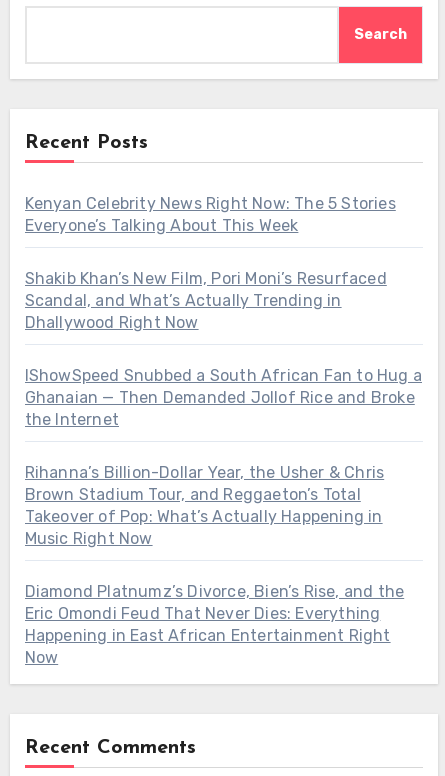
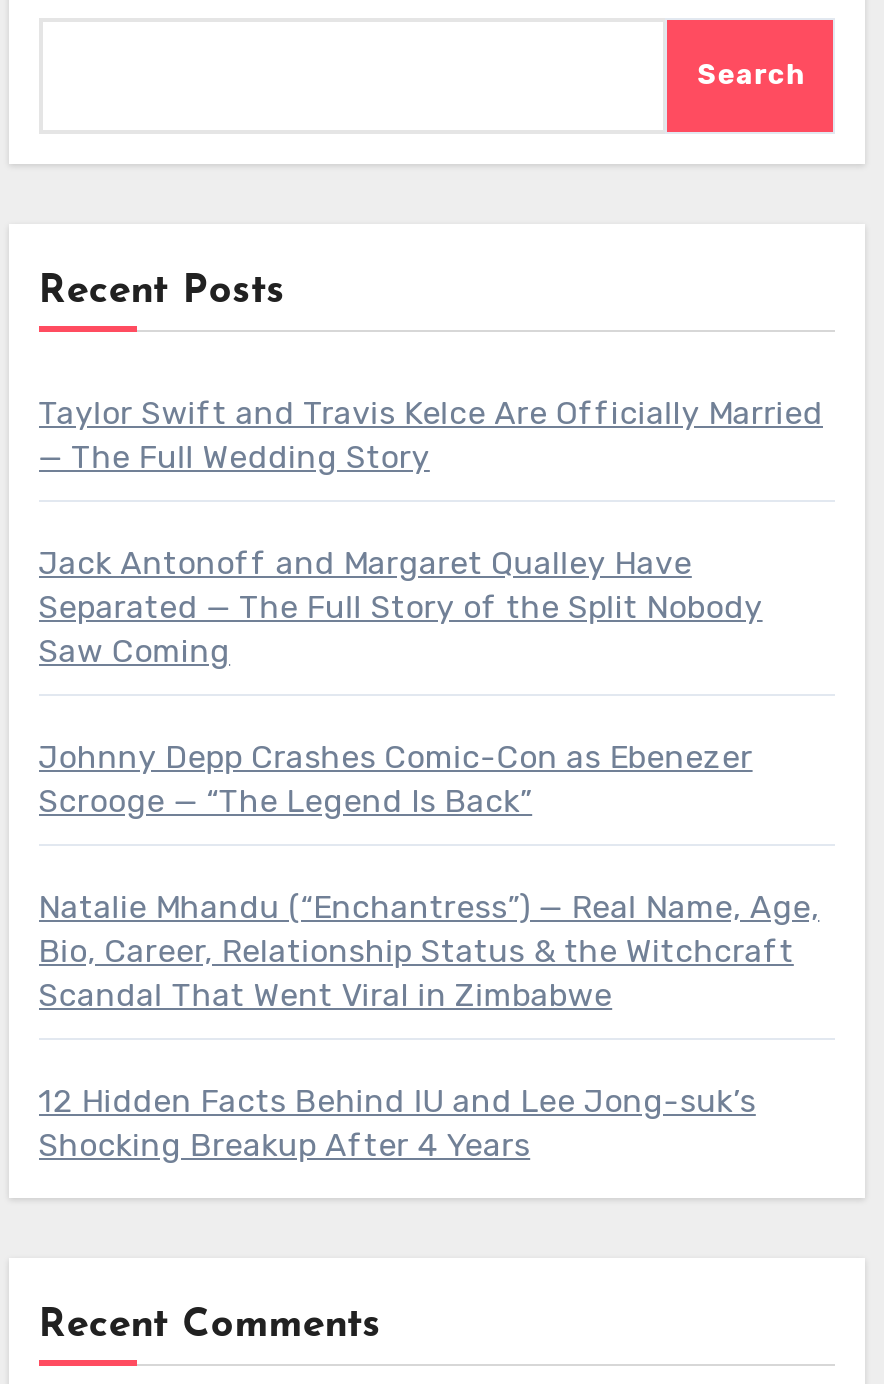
- Kenyan Celebrity News Right Now: The 5 Stories
- Everyone’s Talking About This Week
+ Taylor Swift and Travis Kelce Are Officially Married
+ — The Full Wedding Story

- Shakib Khan’s New Film, Pori Moni’s Resurfaced
- Scandal, and What’s Actually Trending in
- Dhallywood Right Now
+ Jack Antonoff and Margaret Qualley Have
+ Separated — The Full Story of the Split Nobody
+ Saw Coming

- IShowSpeed Snubbed a South African Fan to Hug a
- Ghanaian — Then Demanded Jollof Rice and Broke
- the Internet
+ Johnny Depp Crashes Comic-Con as Ebenezer
+ Scrooge — “The Legend Is Back”

- Rihanna’s Billion-Dollar Year, the Usher & Chris
- Brown Stadium Tour, and Reggaeton’s Total
- Takeover of Pop: What’s Actually Happening in
- Music Right Now
+ Natalie Mhandu (“Enchantress”) — Real Name, Age,
+ Bio, Career, Relationship Status & the Witchcraft
+ Scandal That Went Viral in Zimbabwe

- Diamond Platnumz’s Divorce, Bien’s Rise, and the
- Eric Omondi Feud That Never Dies: Everything
- Happening in East African Entertainment Right
- Now
+ 12 Hidden Facts Behind IU and Lee Jong-suk’s
+ Shocking Breakup After 4 Years
